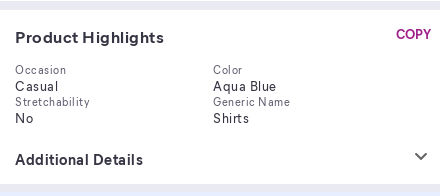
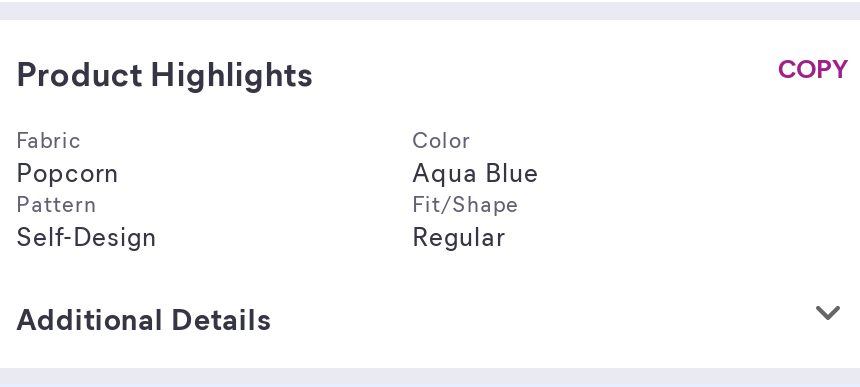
- Occasion
- Casual
+ Fabric
+ Popcorn

- Stretchability
- No
+ Pattern
+ Self-Design

- Generic Name
- Shirts
+ Fit/Shape
+ Regular
